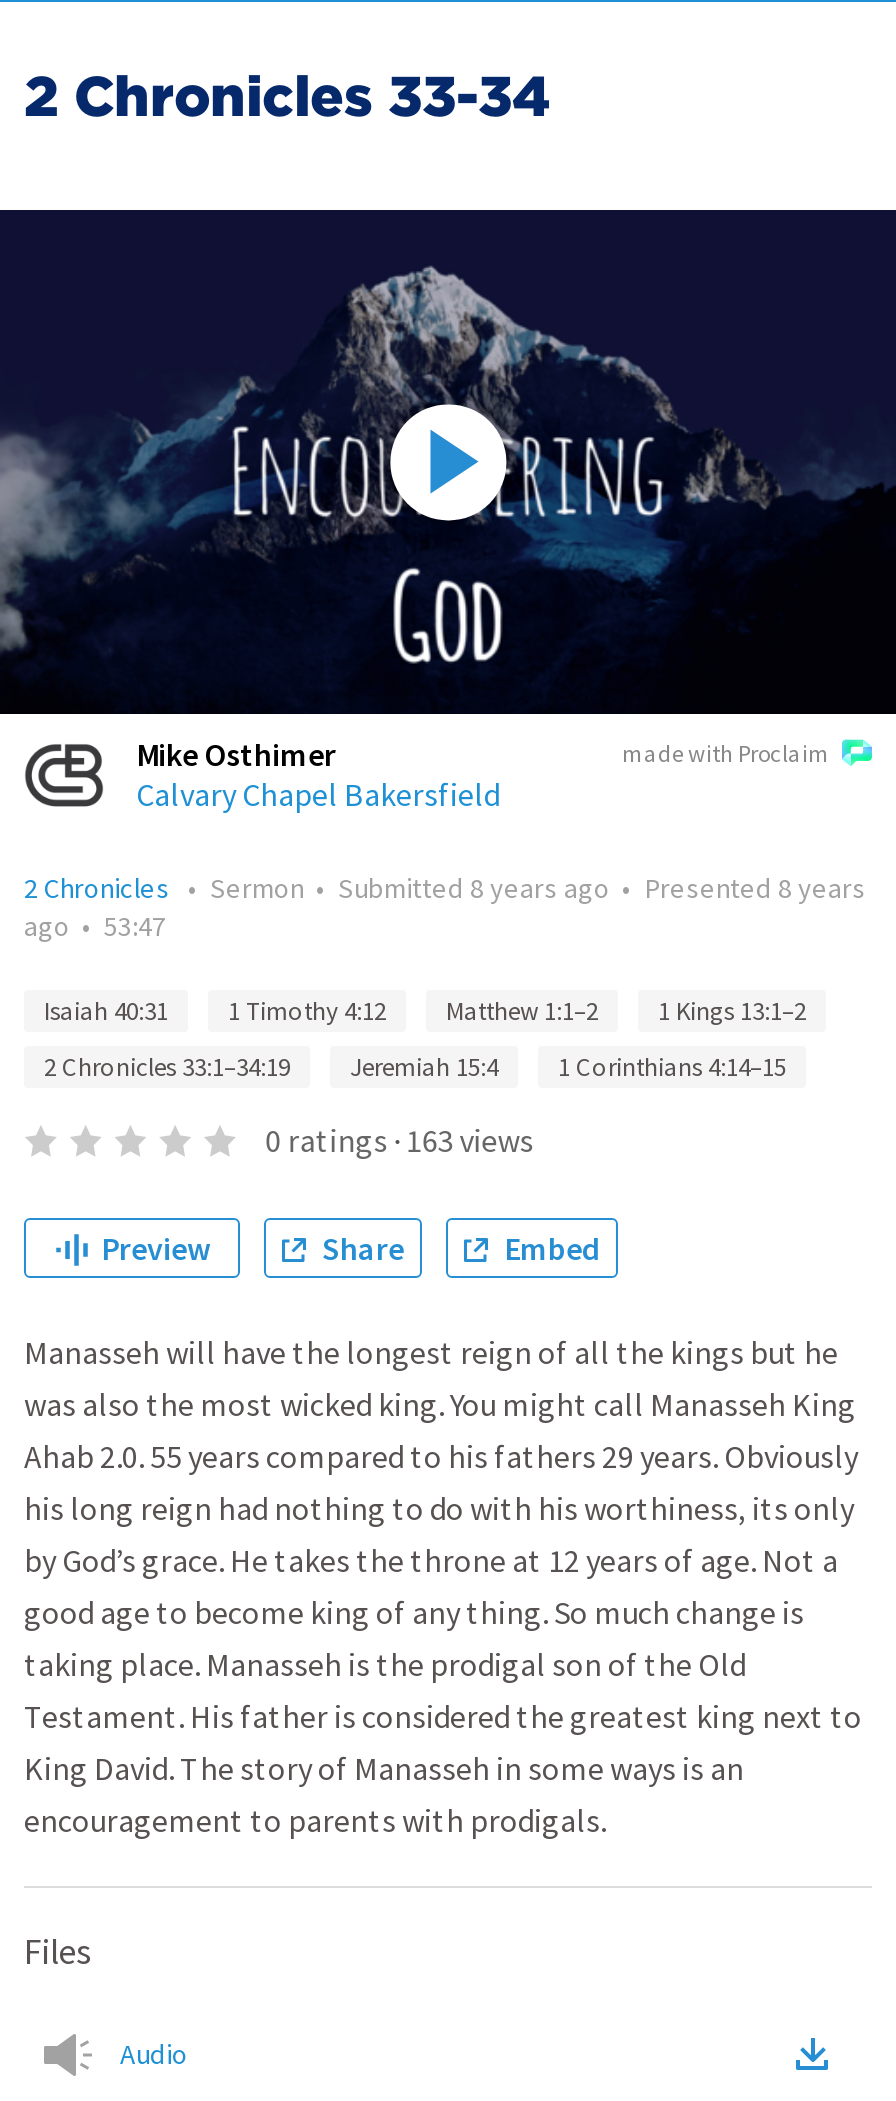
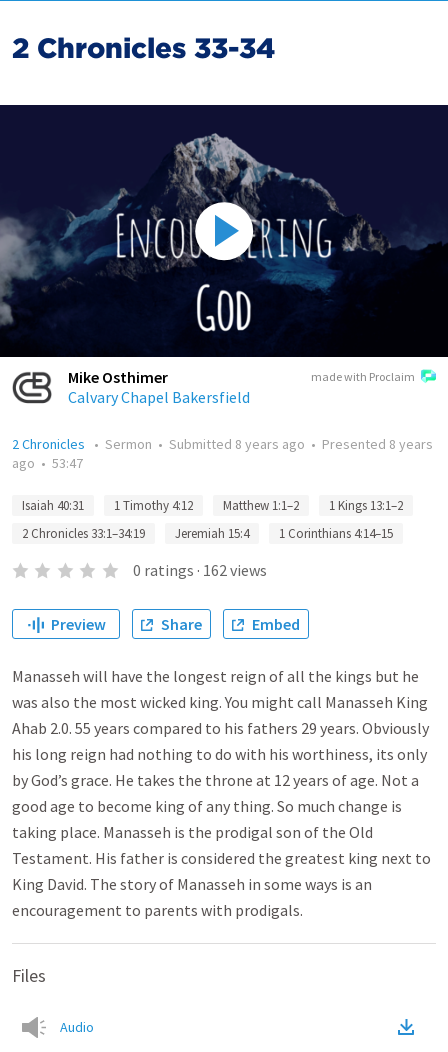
- 0 ratings · 163 views
+ 0 ratings · 162 views
